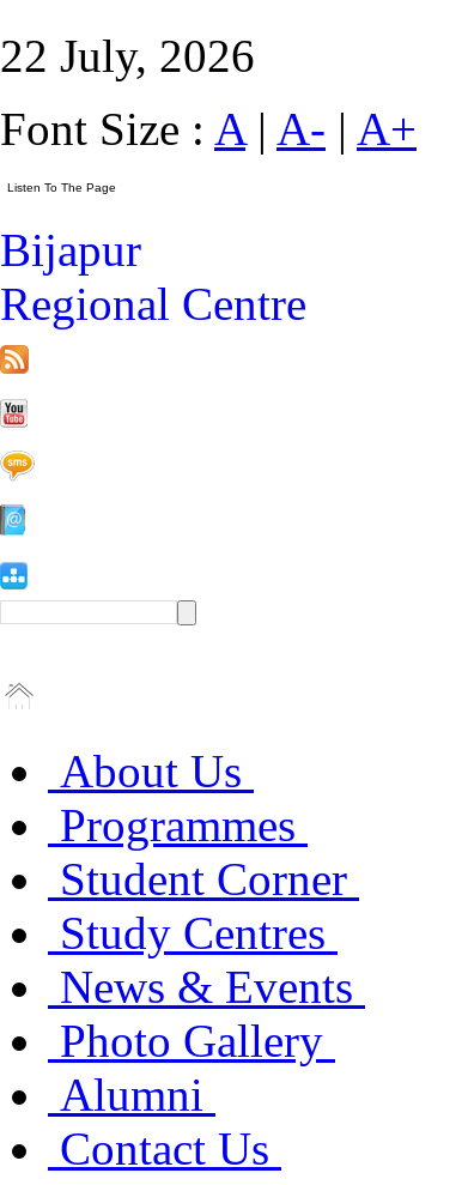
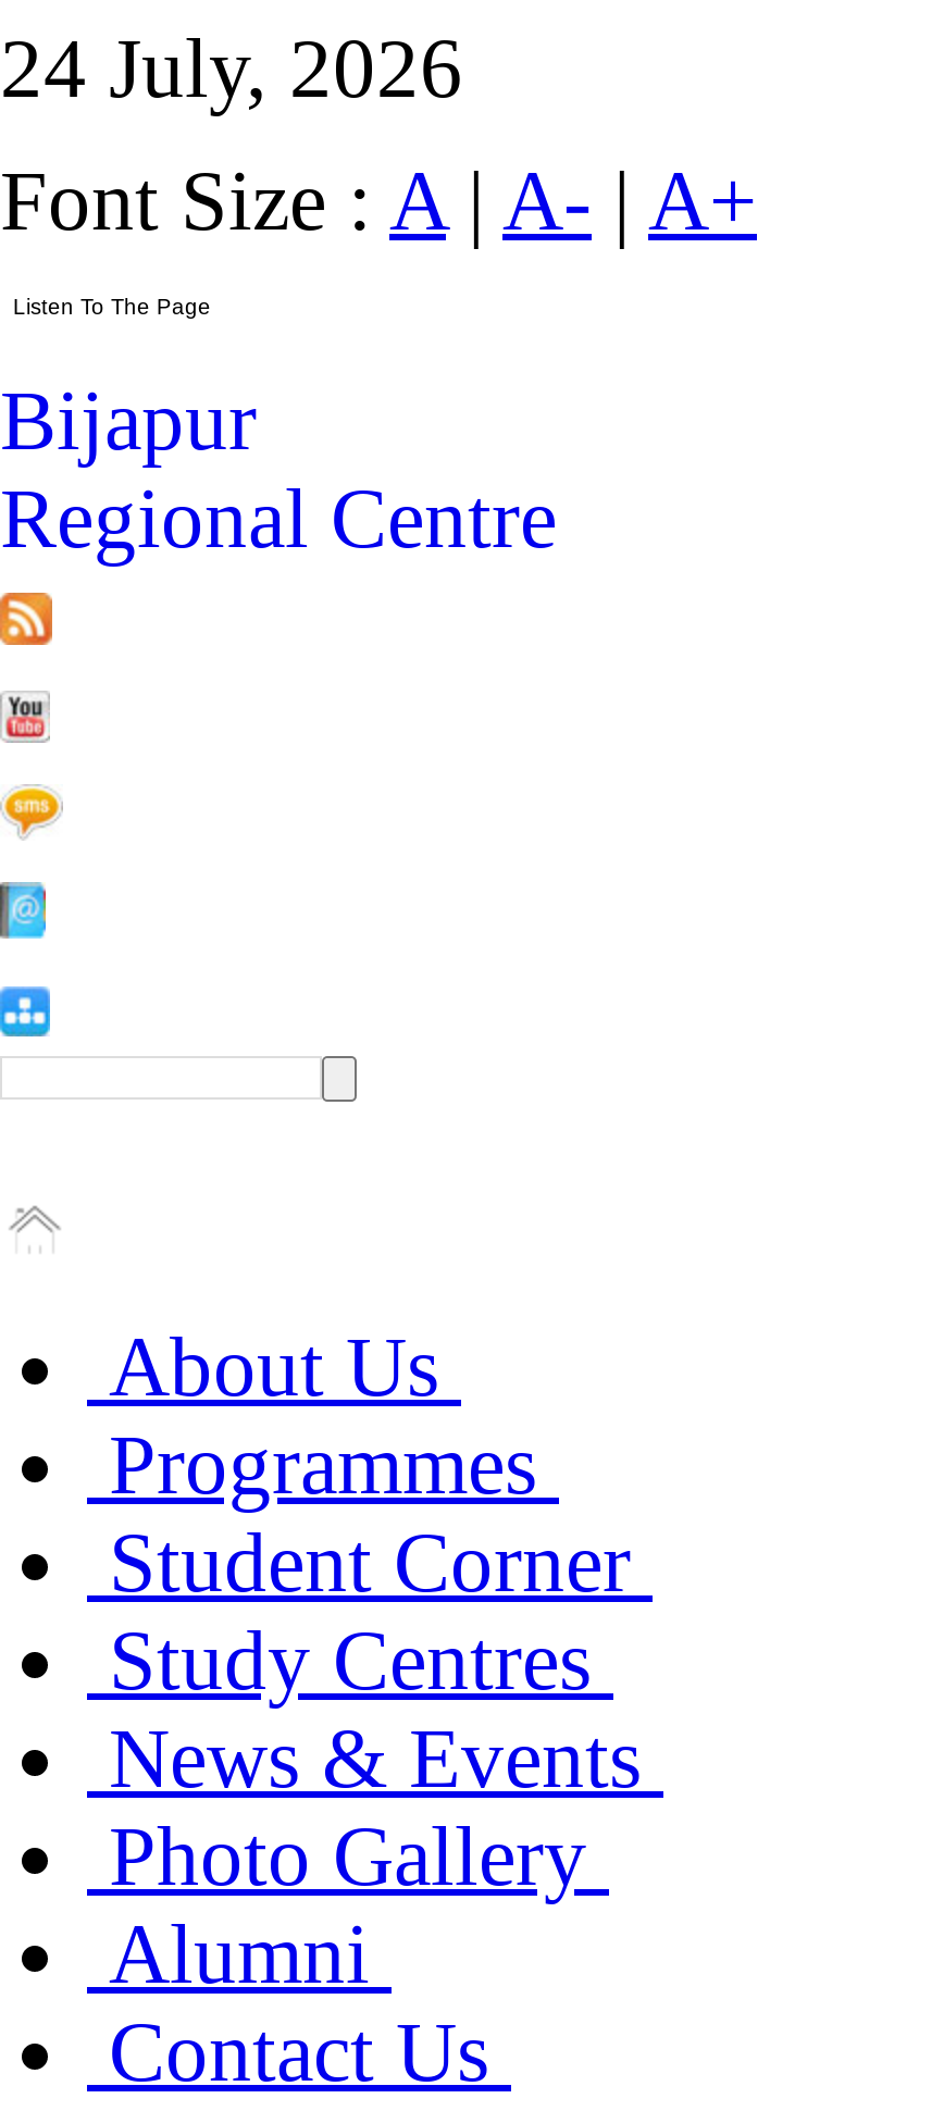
- 22 July, 2026
+ 24 July, 2026
